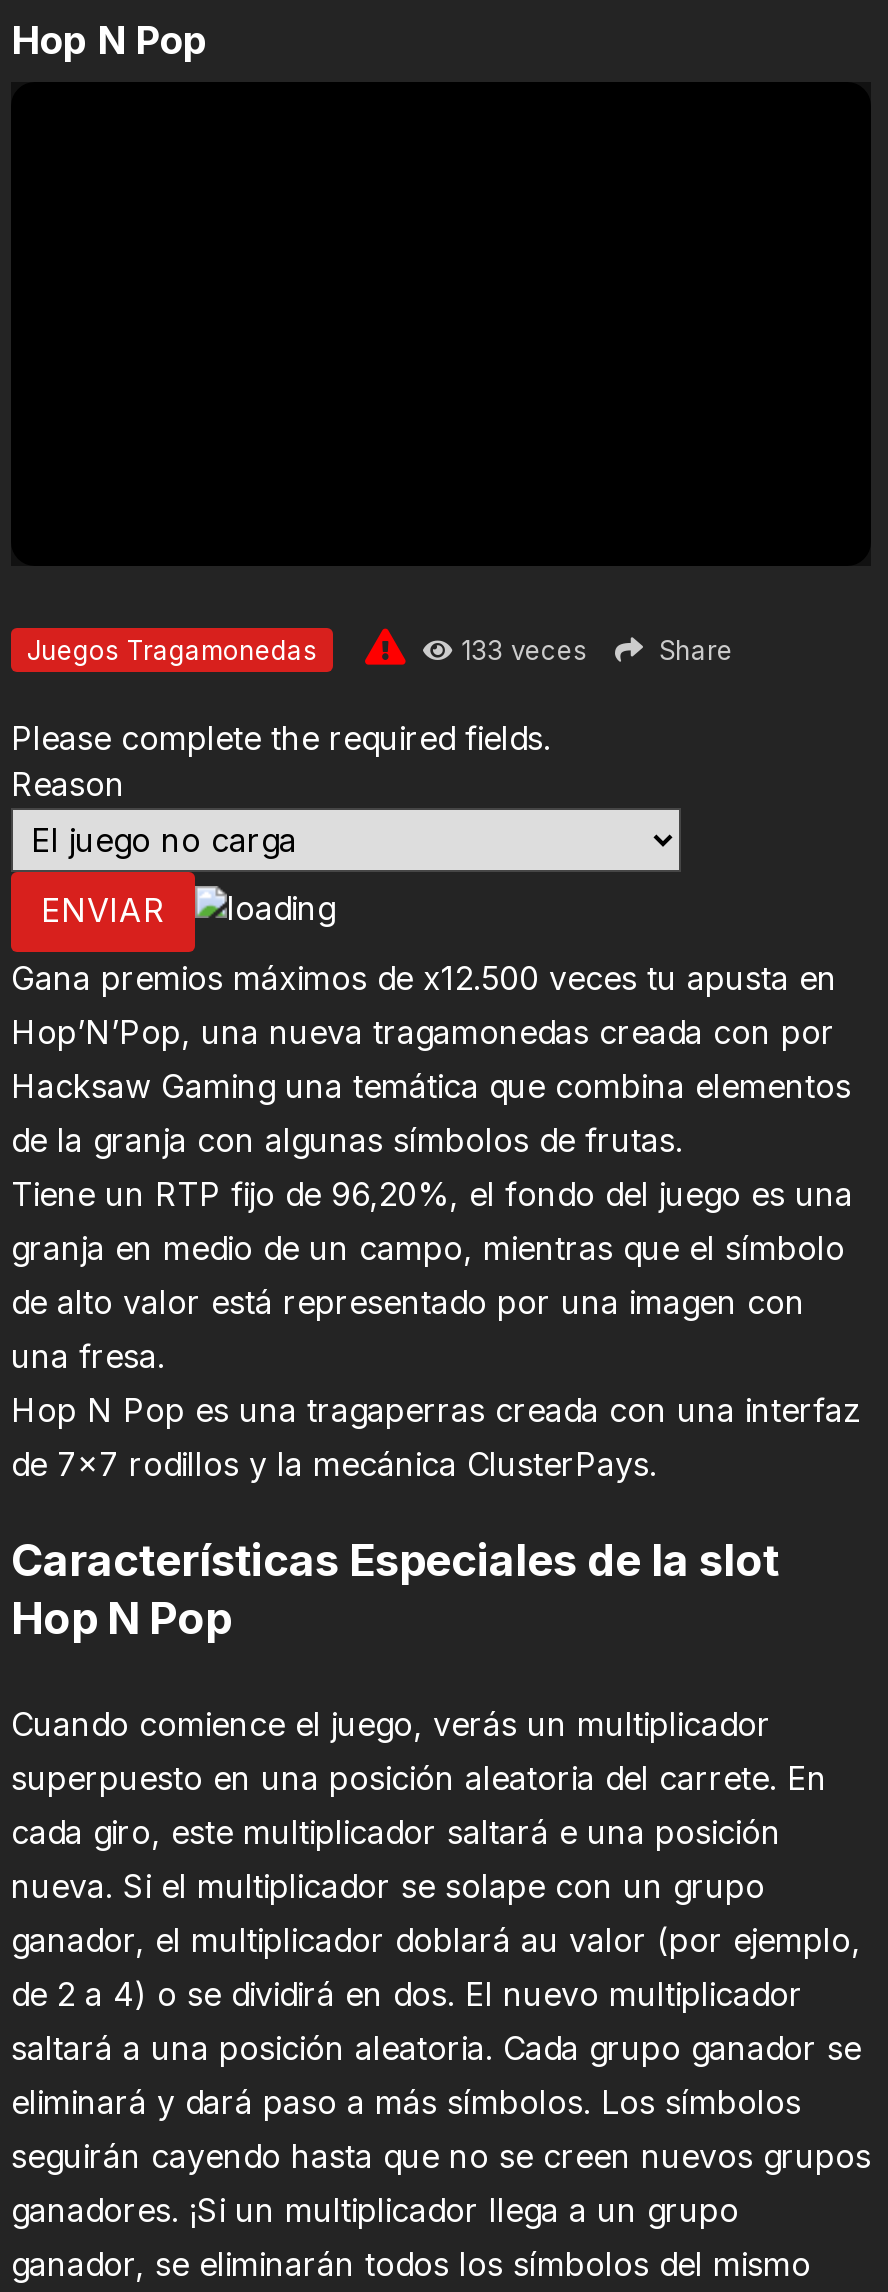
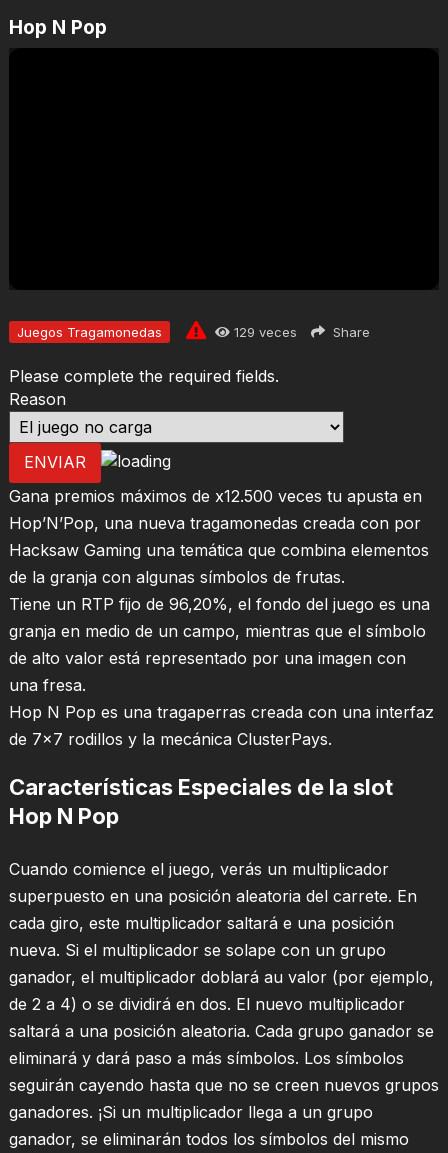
- 133 veces Share
+ 129 veces Share
